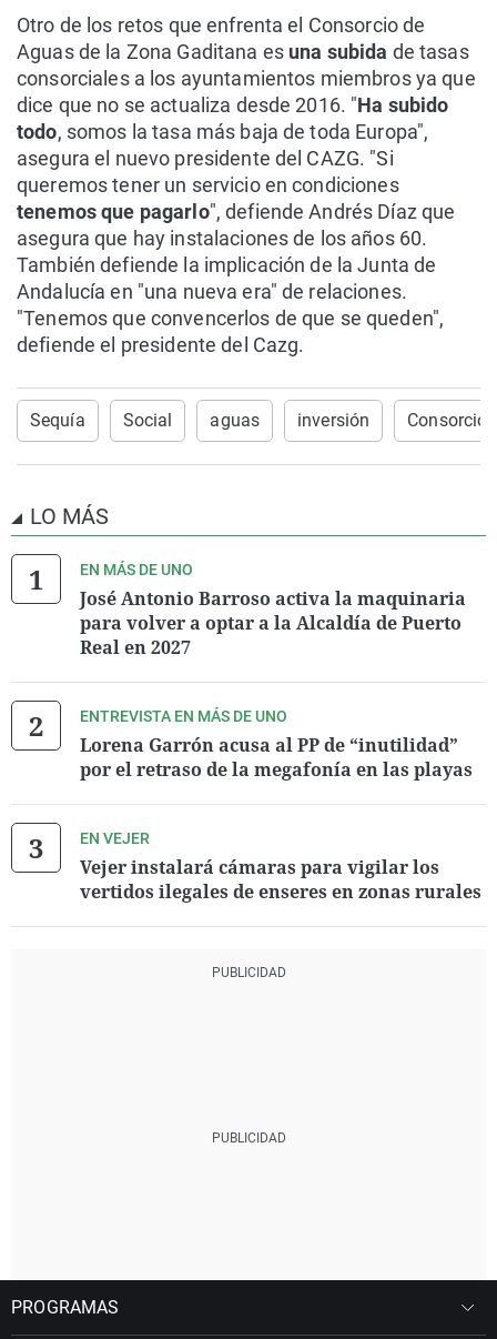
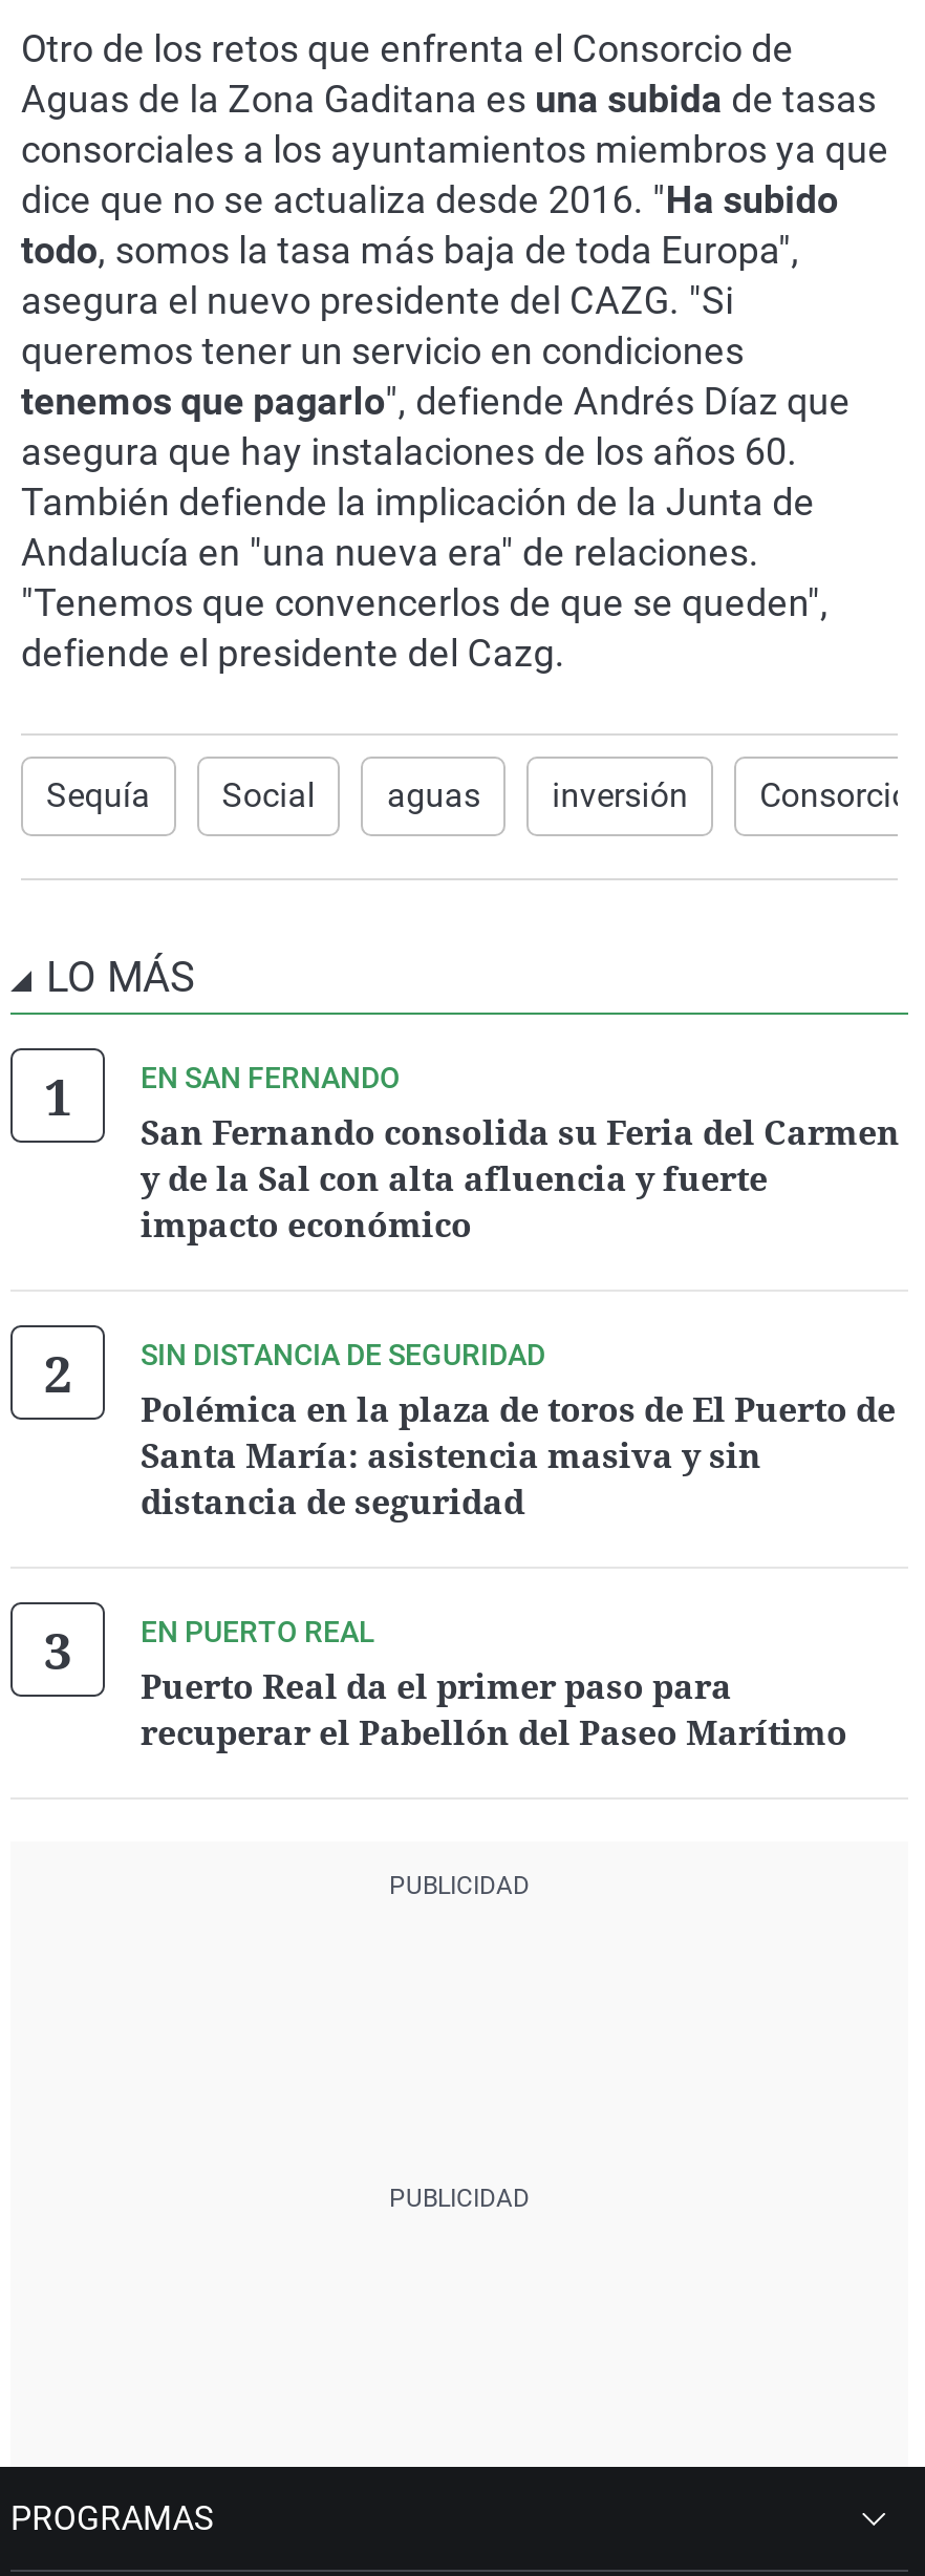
- EN MÁS DE UNO
- José Antonio Barroso activa la maquinaria
- para volver a optar a la Alcaldía de Puerto
- Real en 2027
+ EN SAN FERNANDO
+ San Fernando consolida su Feria del Carmen
+ y de la Sal con alta afluencia y fuerte
+ impacto económico

- ENTREVISTA EN MÁS DE UNO
- Lorena Garrón acusa al PP de “inutilidad”
- por el retraso de la megafonía en las playas
+ SIN DISTANCIA DE SEGURIDAD
+ Polémica en la plaza de toros de El Puerto de
+ Santa María: asistencia masiva y sin
+ distancia de seguridad

- EN VEJER
- Vejer instalará cámaras para vigilar los
- vertidos ilegales de enseres en zonas rurales
+ EN PUERTO REAL
+ Puerto Real da el primer paso para
+ recuperar el Pabellón del Paseo Marítimo
